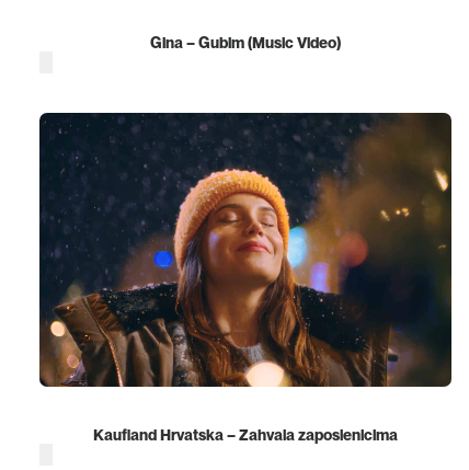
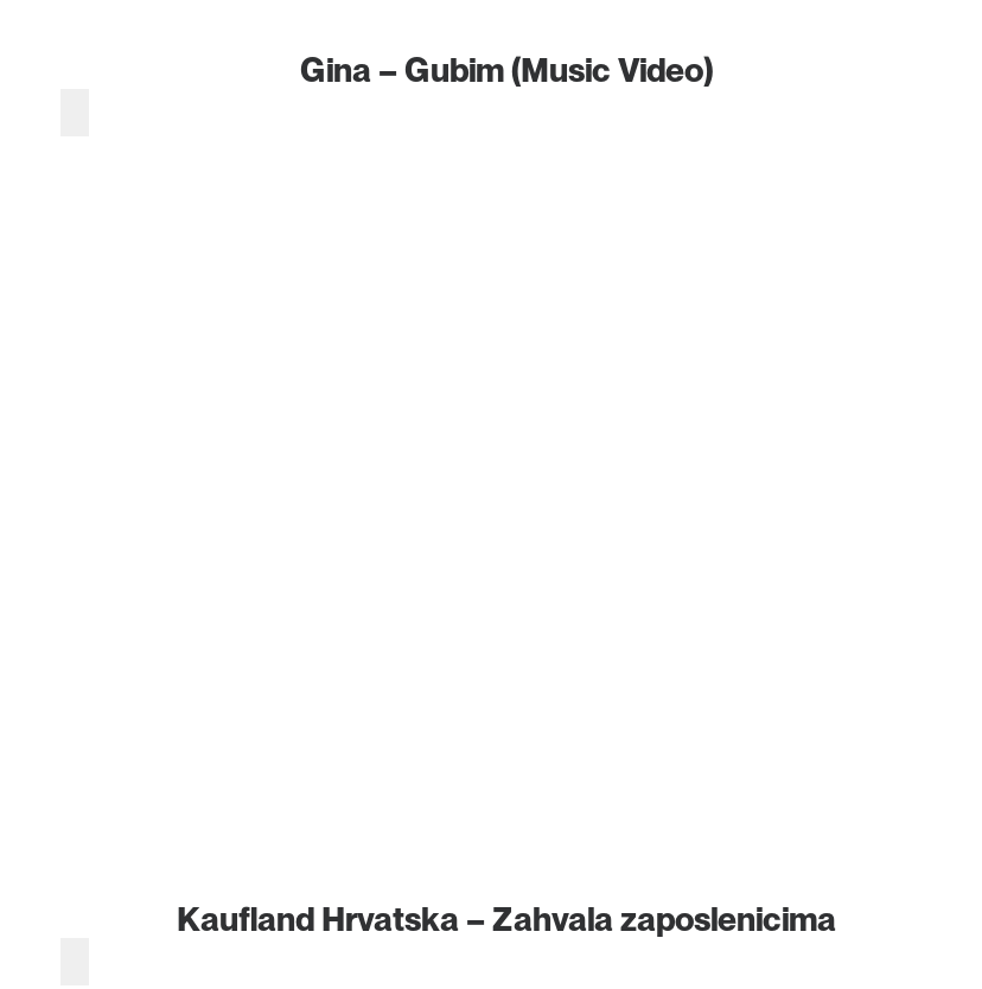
- [image]
